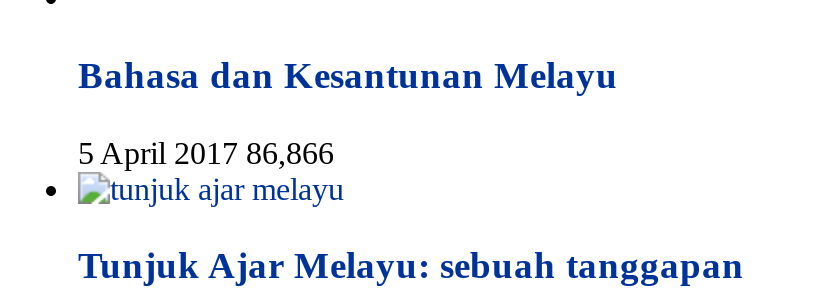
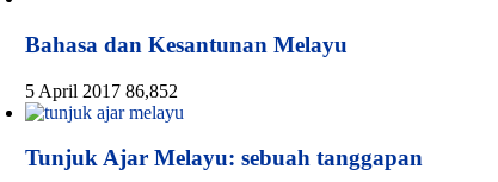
- 5 April 2017 86,866
+ 5 April 2017 86,852
